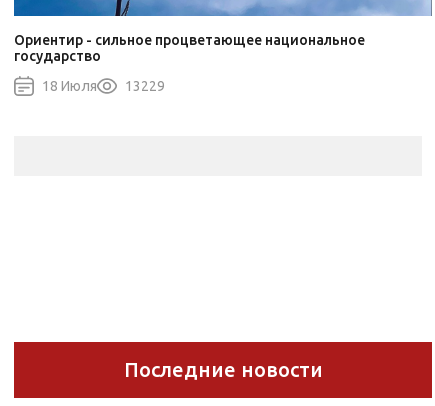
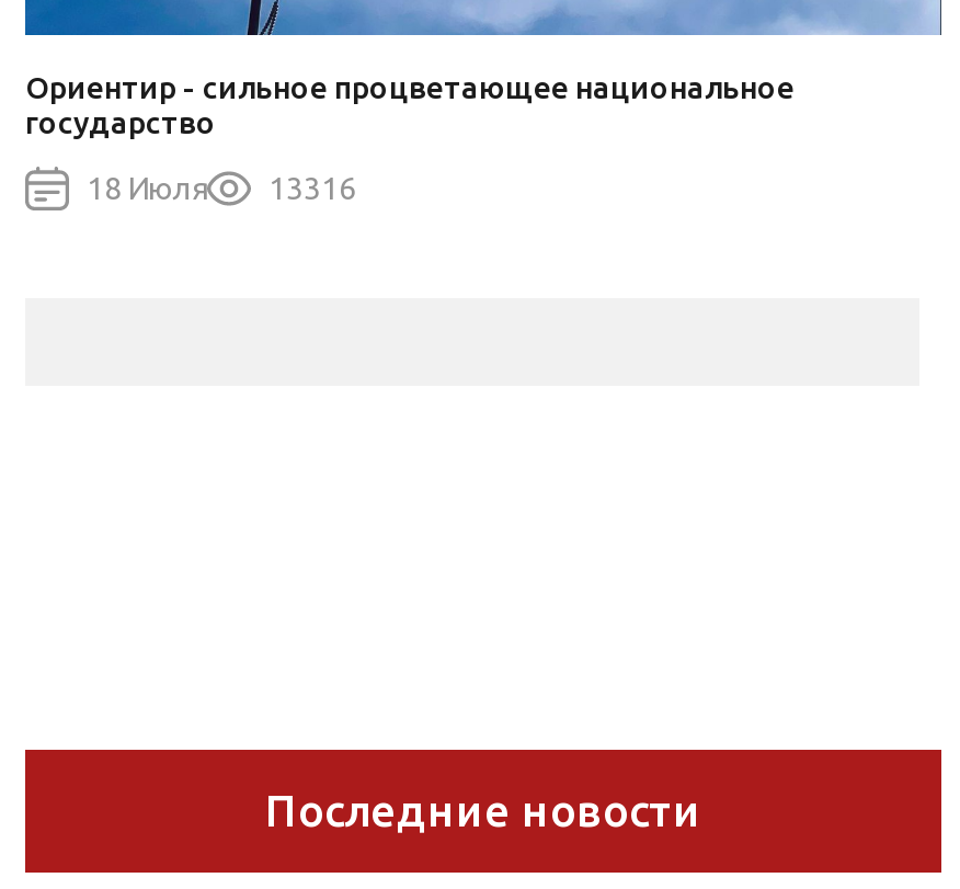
- 18 Июля 13229
+ 18 Июля 13316
